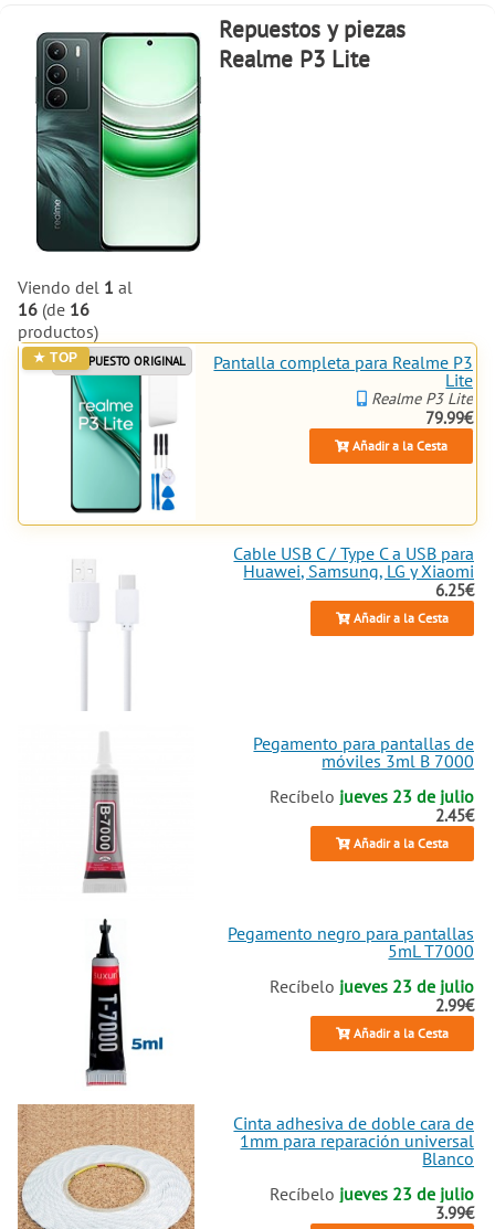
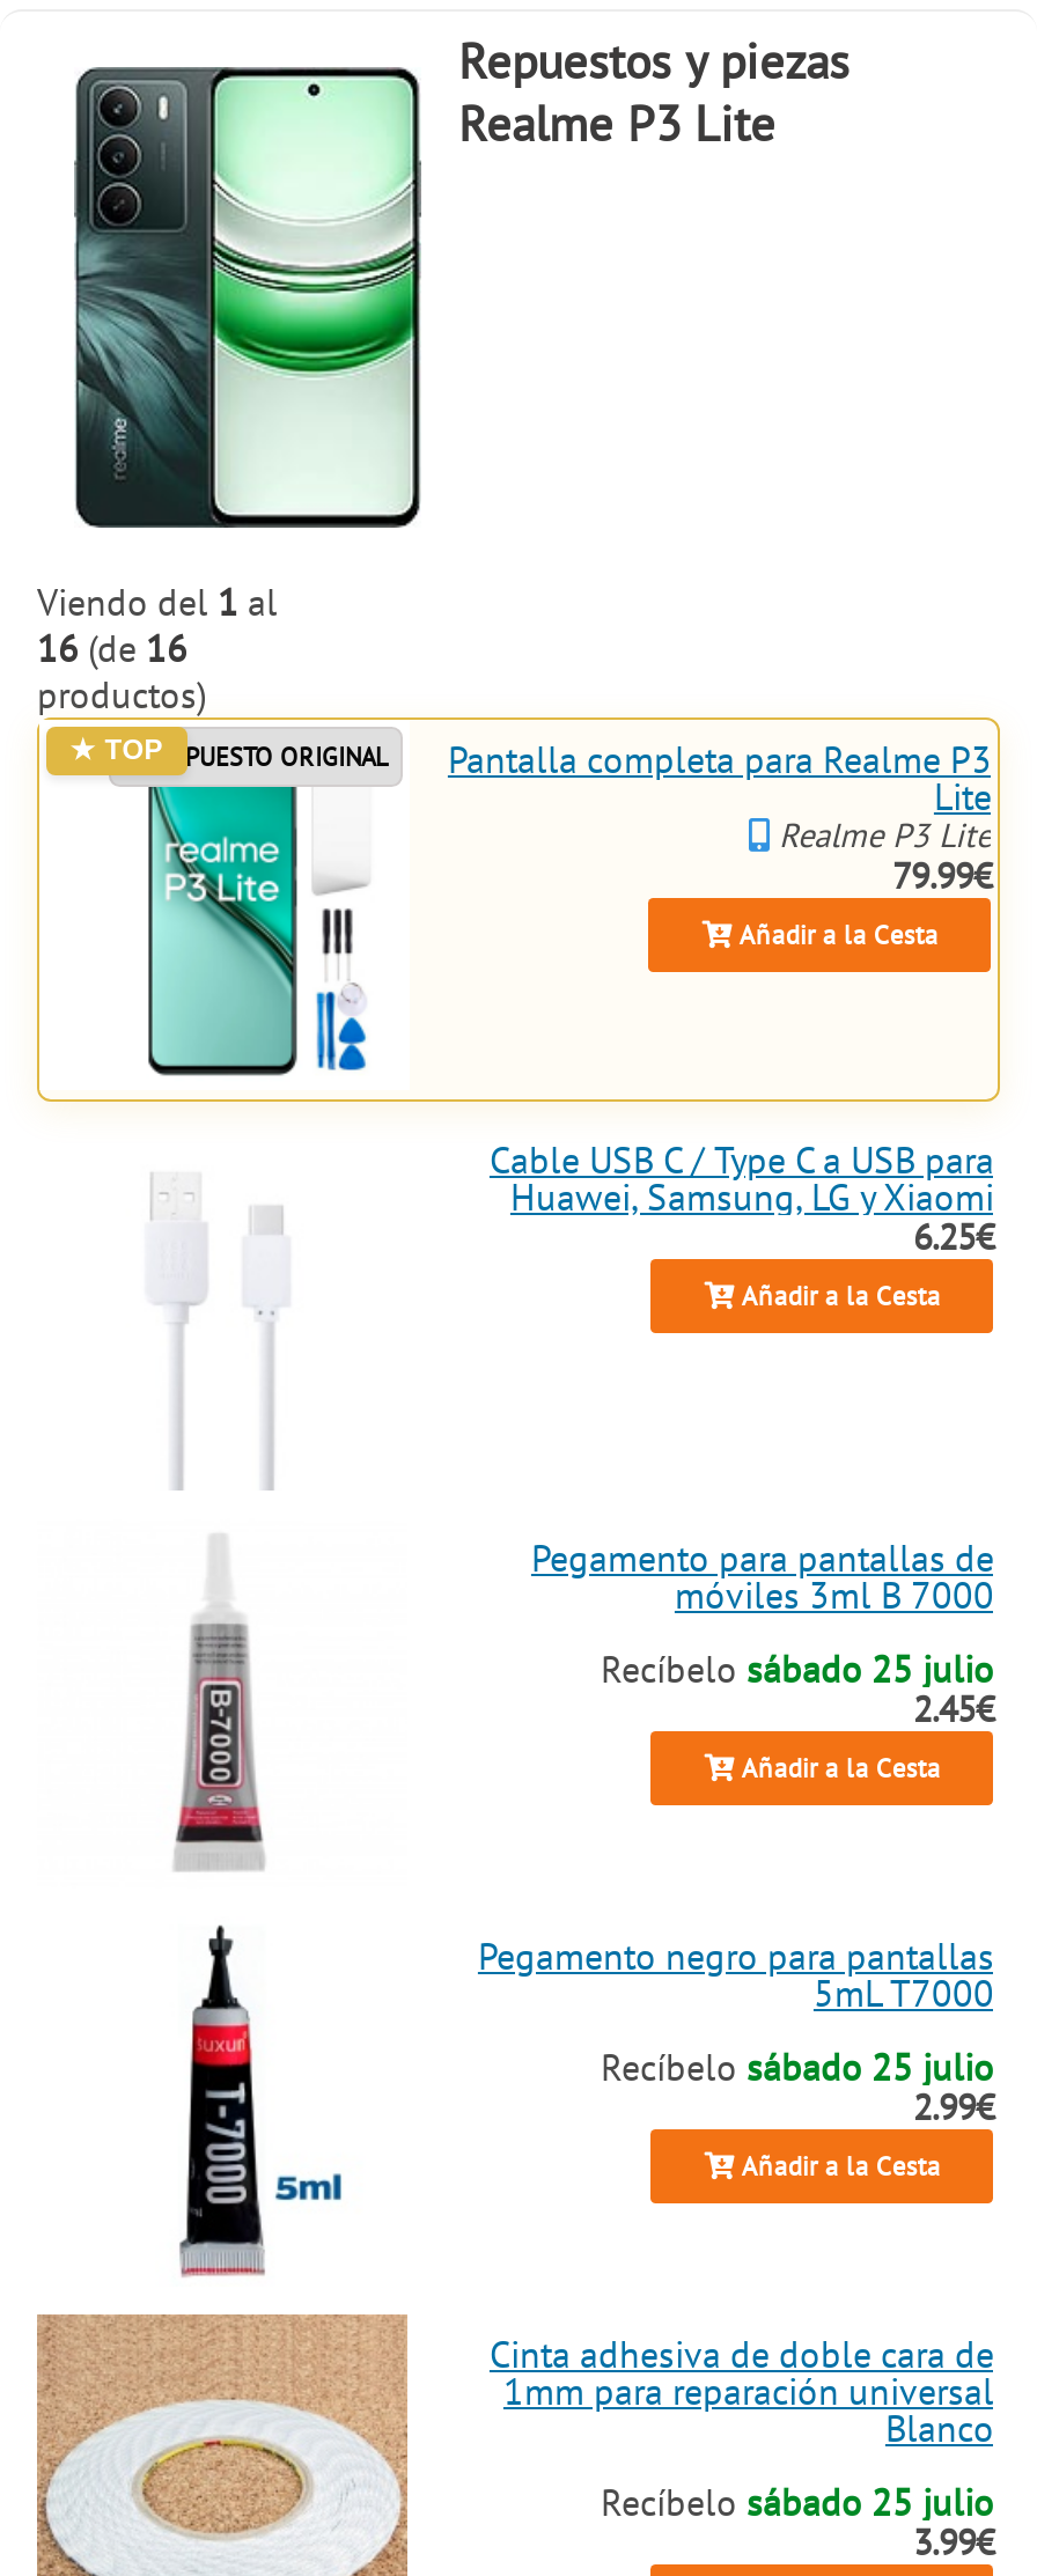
- Recíbelo jueves 23 de julio
+ Recíbelo sábado 25 julio

- Recíbelo jueves 23 de julio
+ Recíbelo sábado 25 julio

- Recíbelo jueves 23 de julio
+ Recíbelo sábado 25 julio
